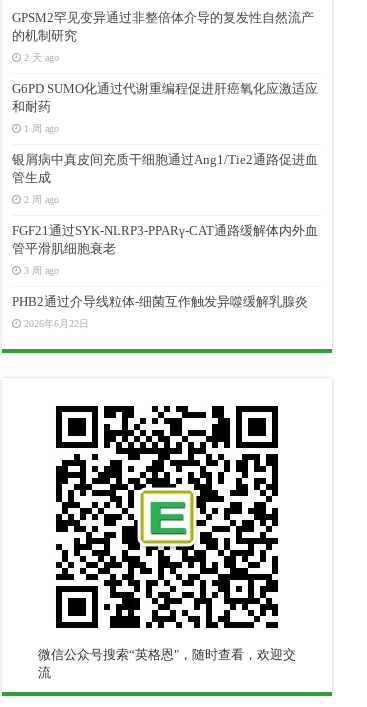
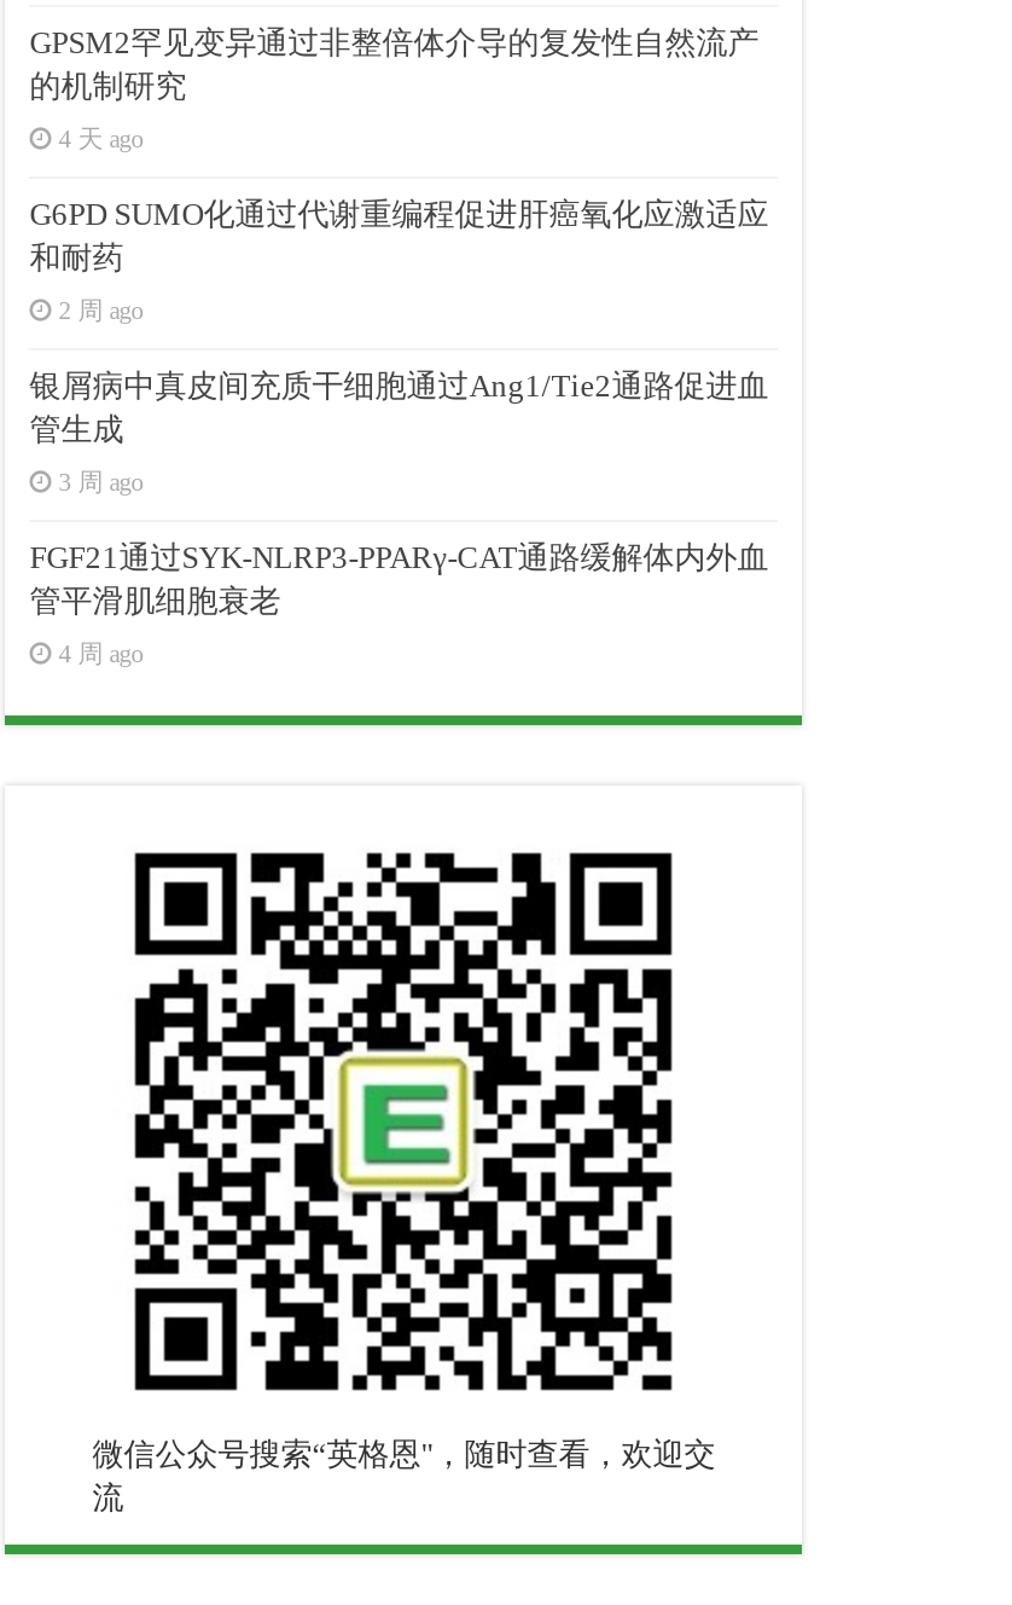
- 2 天 ago
+ 4 天 ago

- 1 周 ago
+ 2 周 ago

- 2 周 ago
+ 3 周 ago

- 3 周 ago
- PHB2通过介导线粒体-细菌互作触发异噬缓解乳腺炎
- 2026年6月22日
+ 4 周 ago
